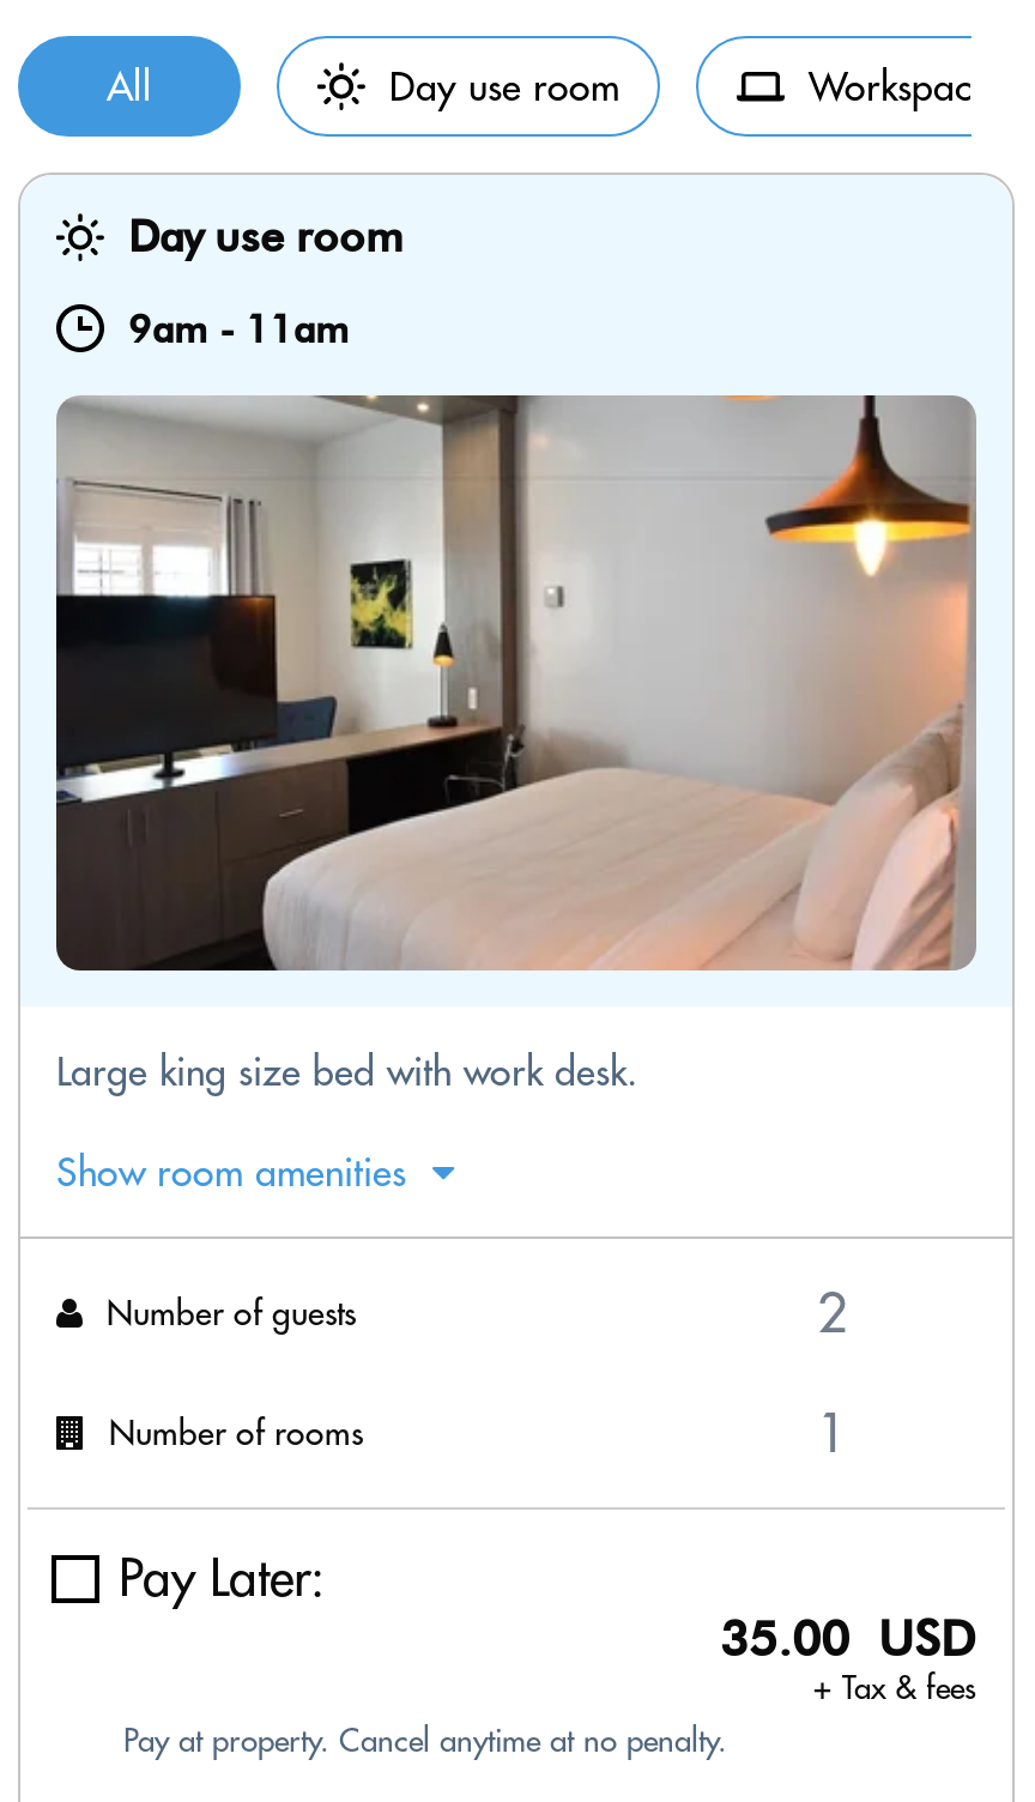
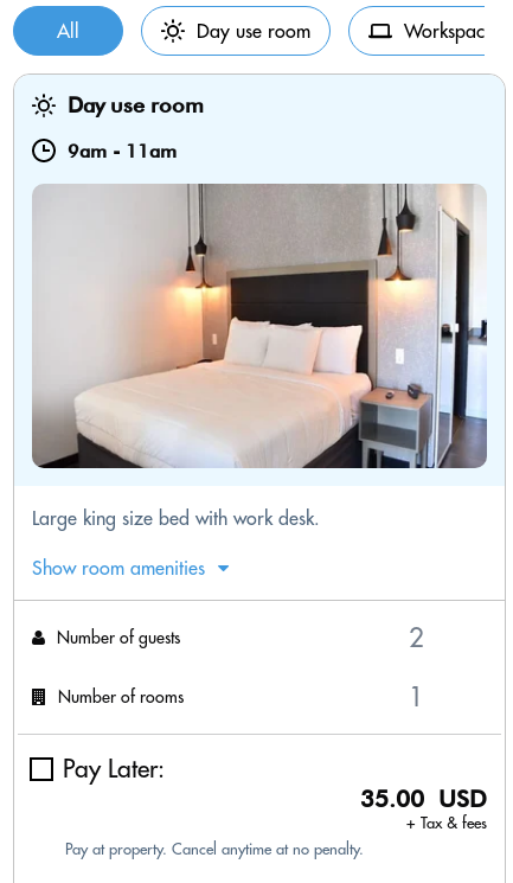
- [image]
+ [image]
